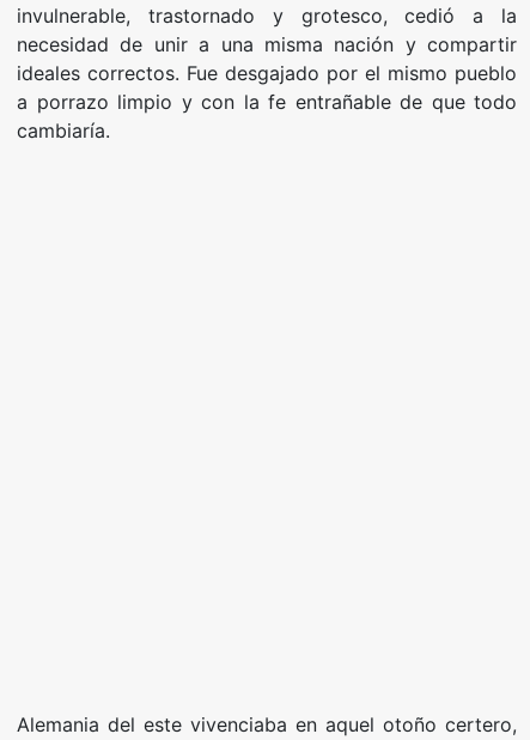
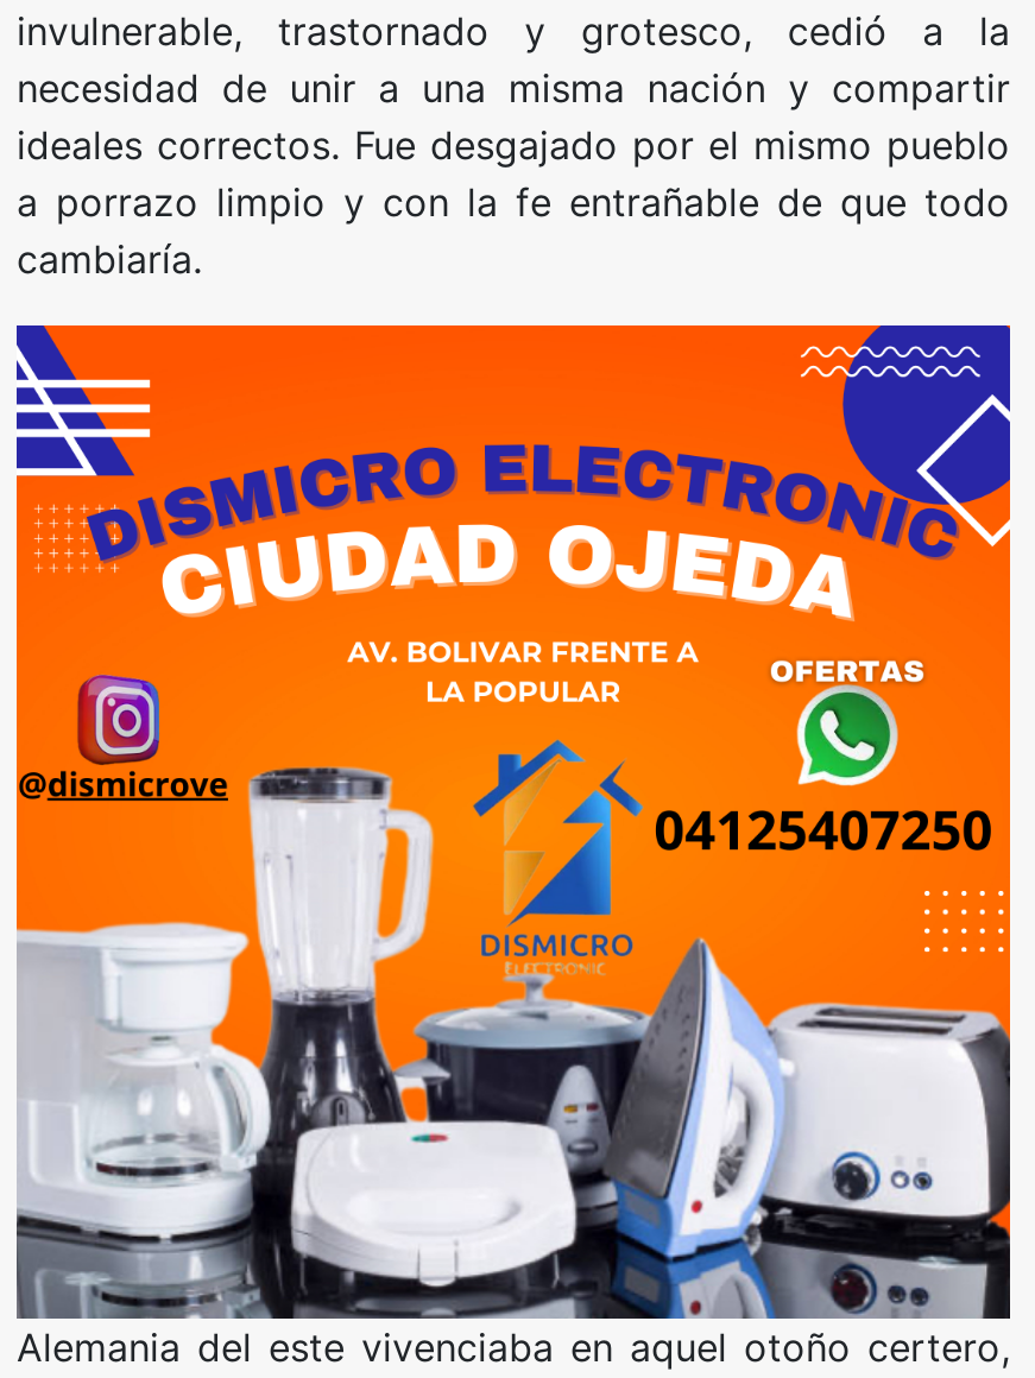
+ [image]
